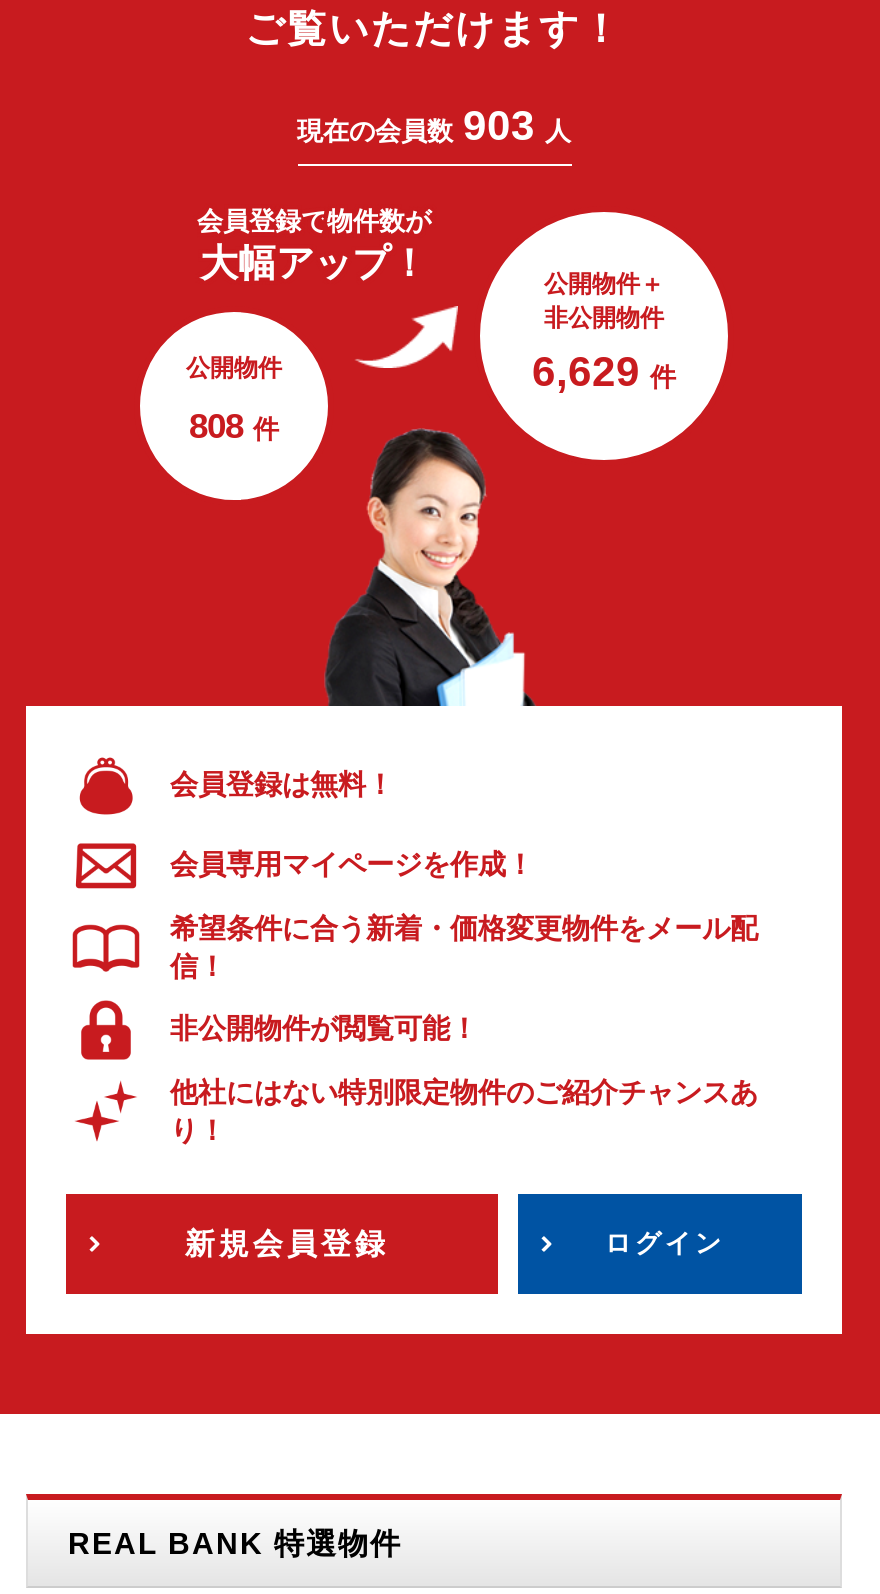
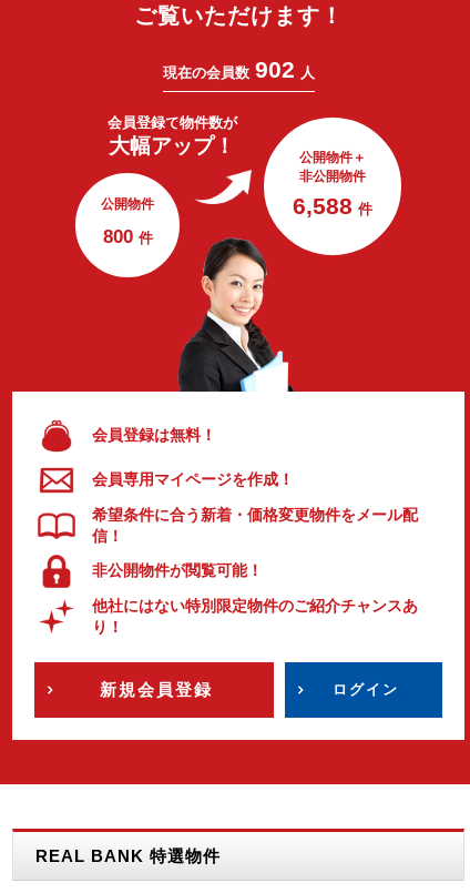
- 現在の会員数 903 人
+ 現在の会員数 902 人

- 6,629 件
+ 6,588 件

- 808 件
+ 800 件
